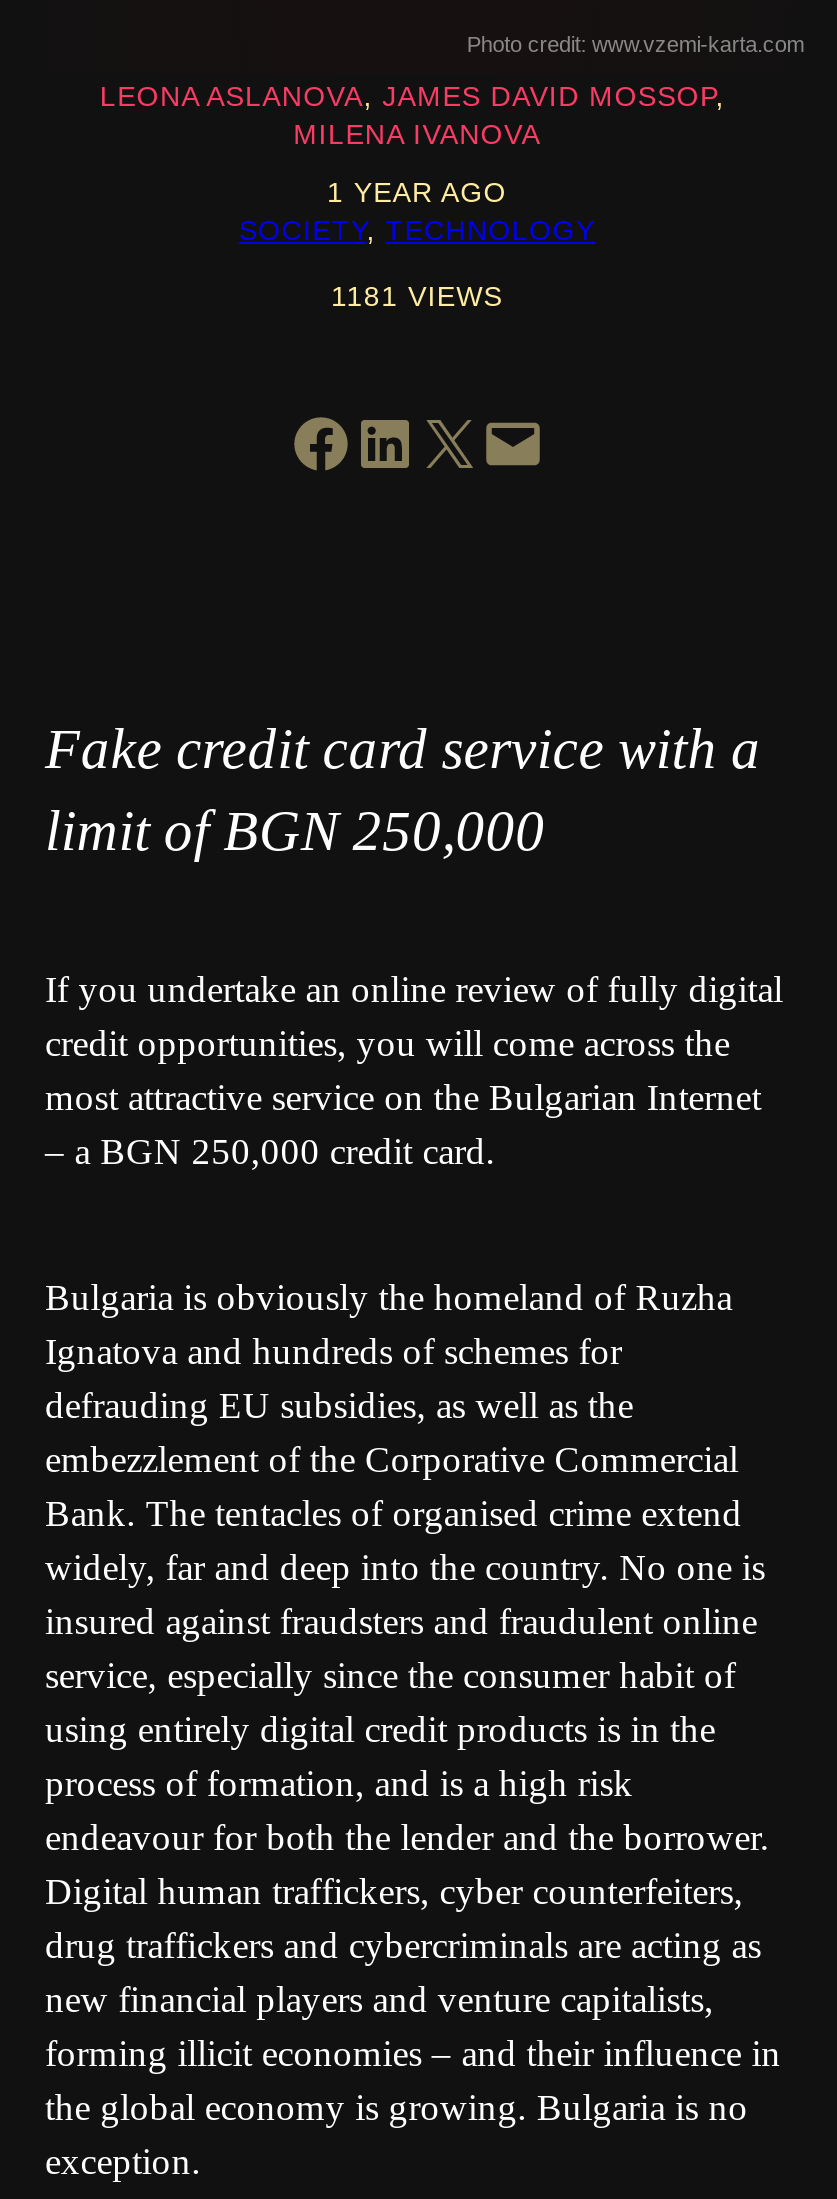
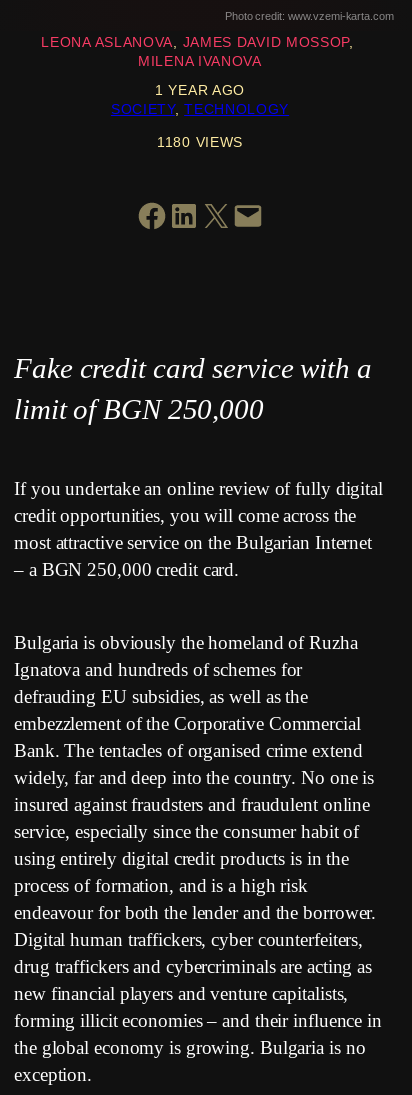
- 1181 VIEWS
+ 1180 VIEWS
